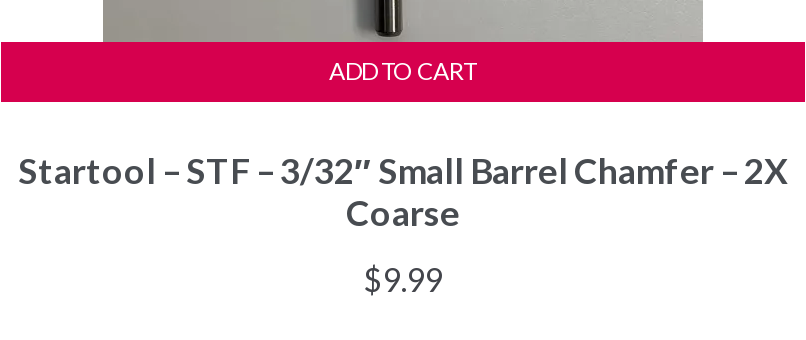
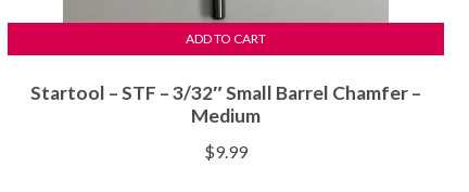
- Startool – STF – 3/32″ Small Barrel Chamfer – 2X
- Coarse
+ Startool – STF – 3/32″ Small Barrel Chamfer –
+ Medium
